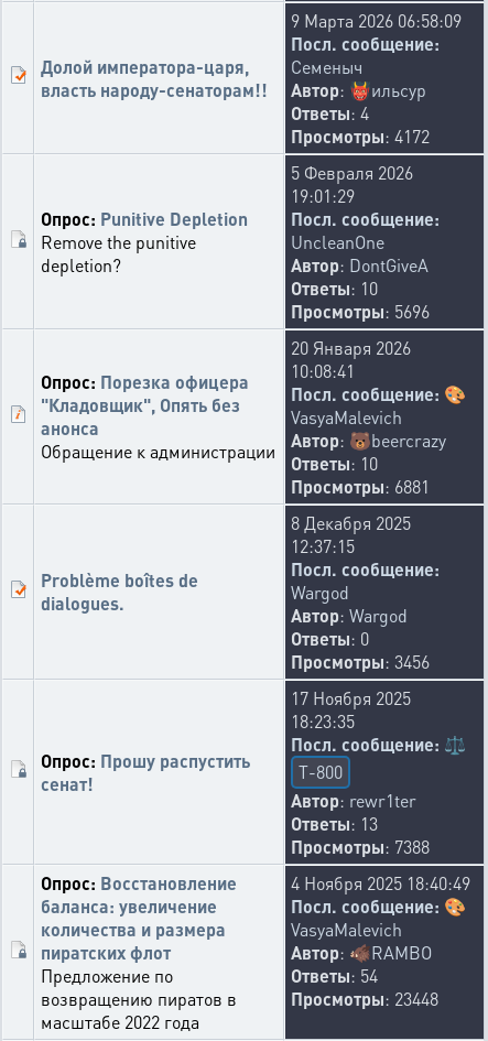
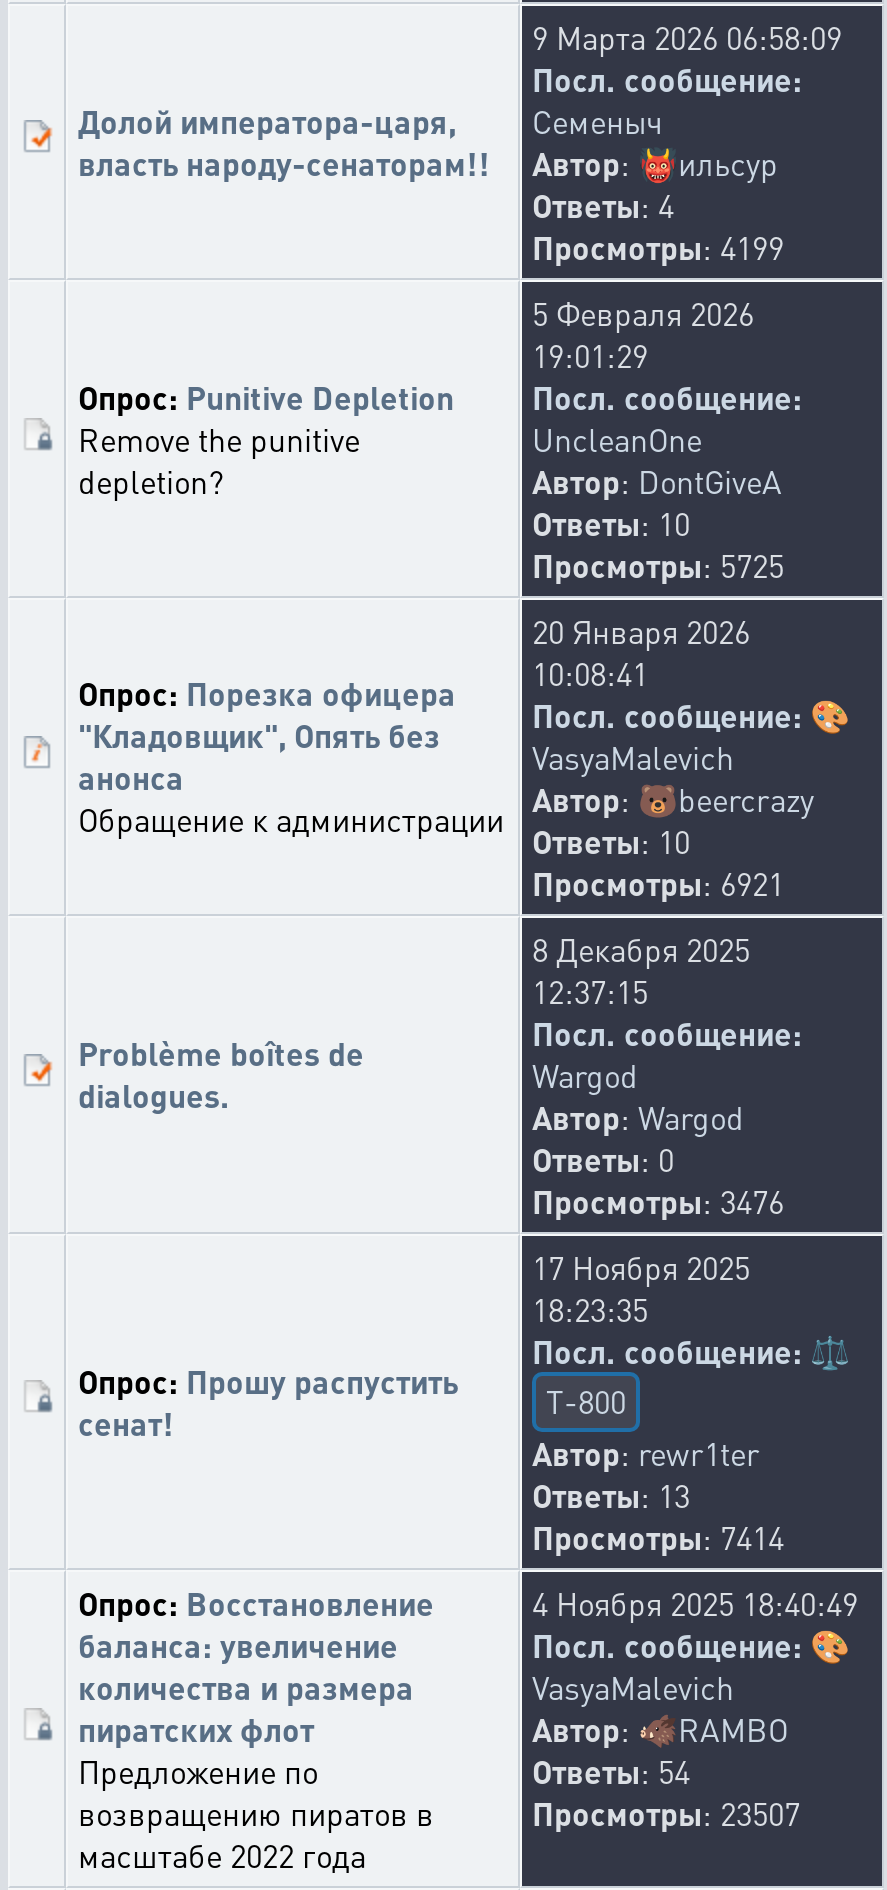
- Просмотры: 4172
+ Просмотры: 4199

- Просмотры: 5696
+ Просмотры: 5725

- Просмотры: 6881
+ Просмотры: 6921

- Просмотры: 3456
+ Просмотры: 3476

- Просмотры: 7388
+ Просмотры: 7414

- Просмотры: 23448
+ Просмотры: 23507
